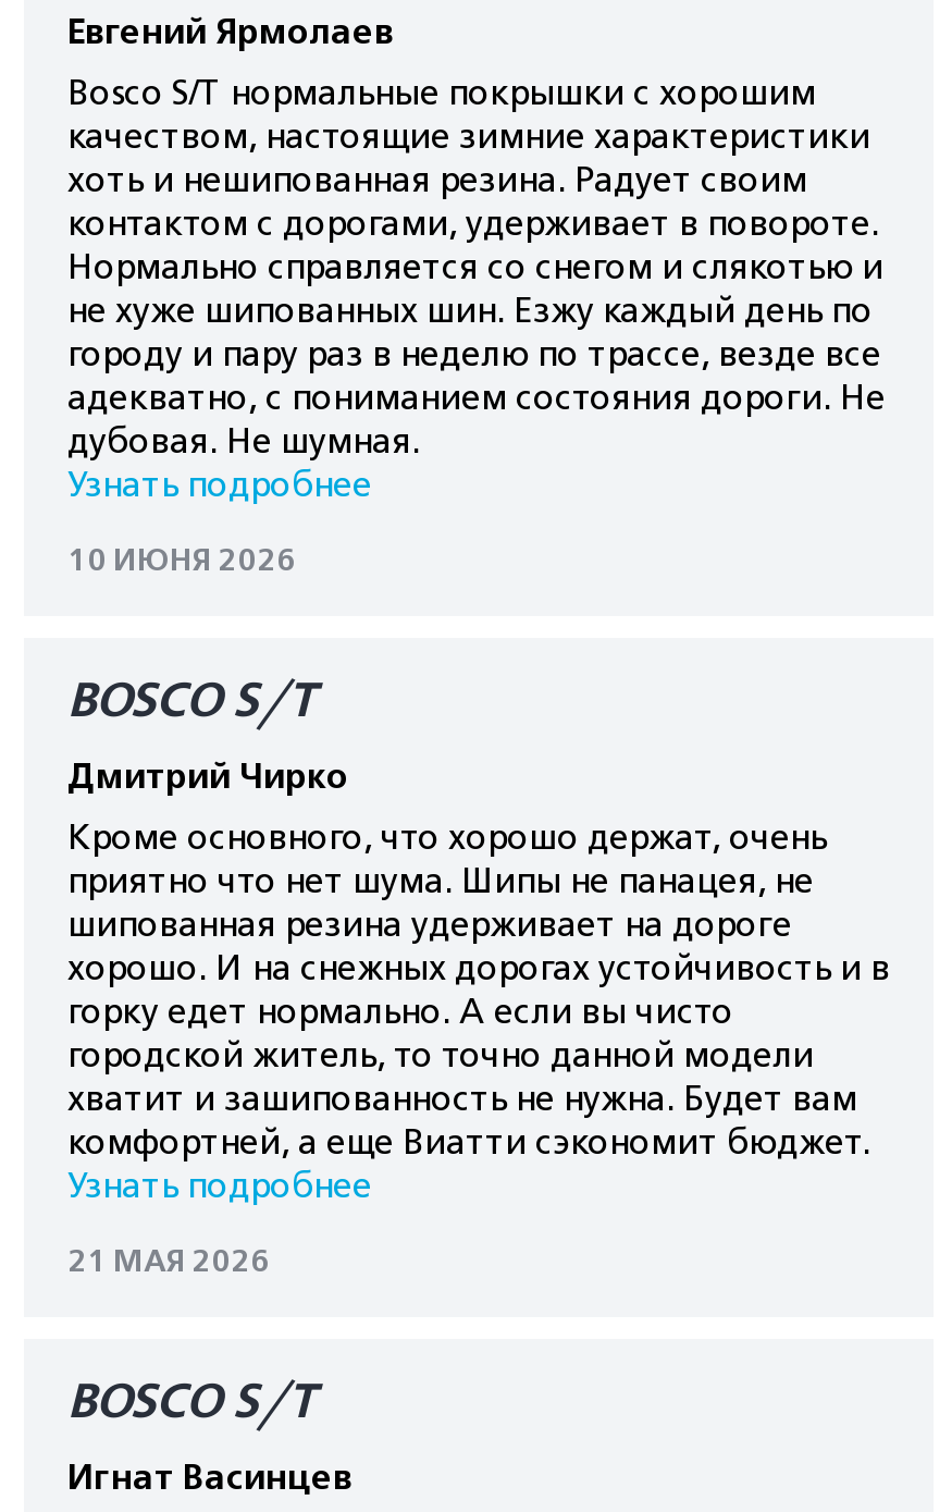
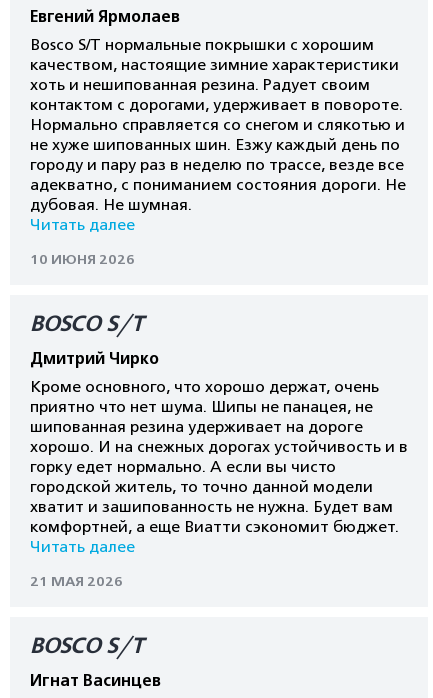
- Узнать подробнее
+ Читать далее

- Узнать подробнее
+ Читать далее
